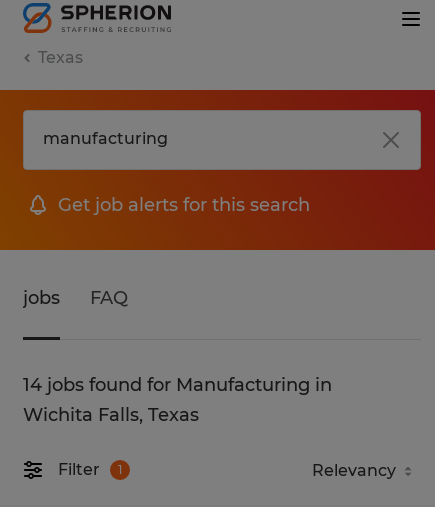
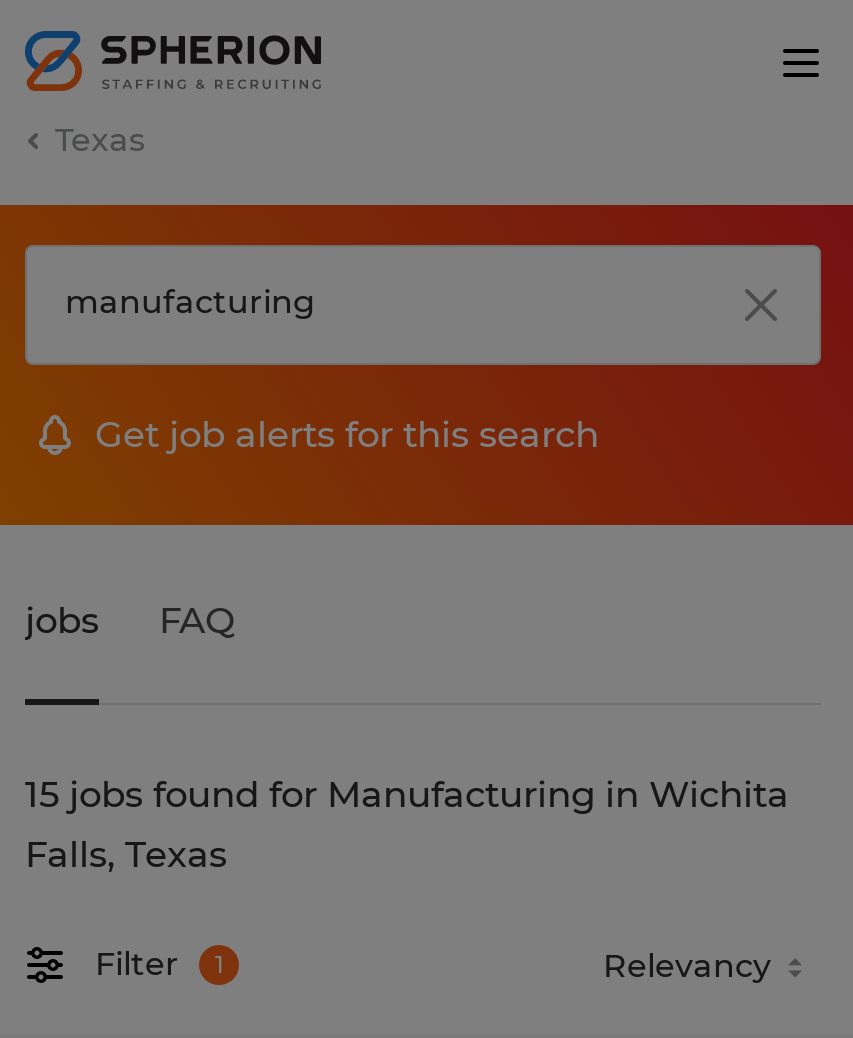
- 14 jobs found for Manufacturing in
- Wichita Falls, Texas
+ 15 jobs found for Manufacturing in Wichita
+ Falls, Texas
